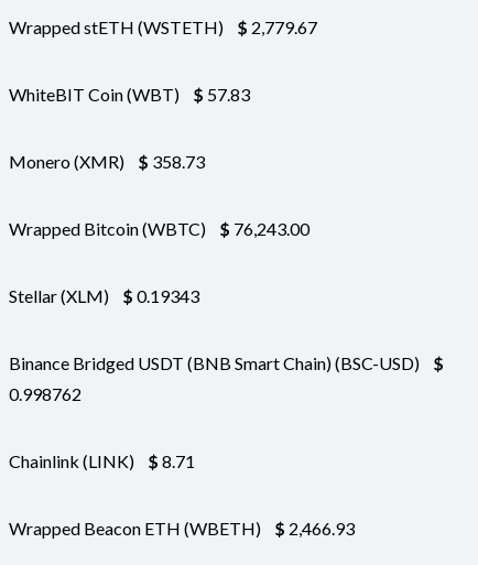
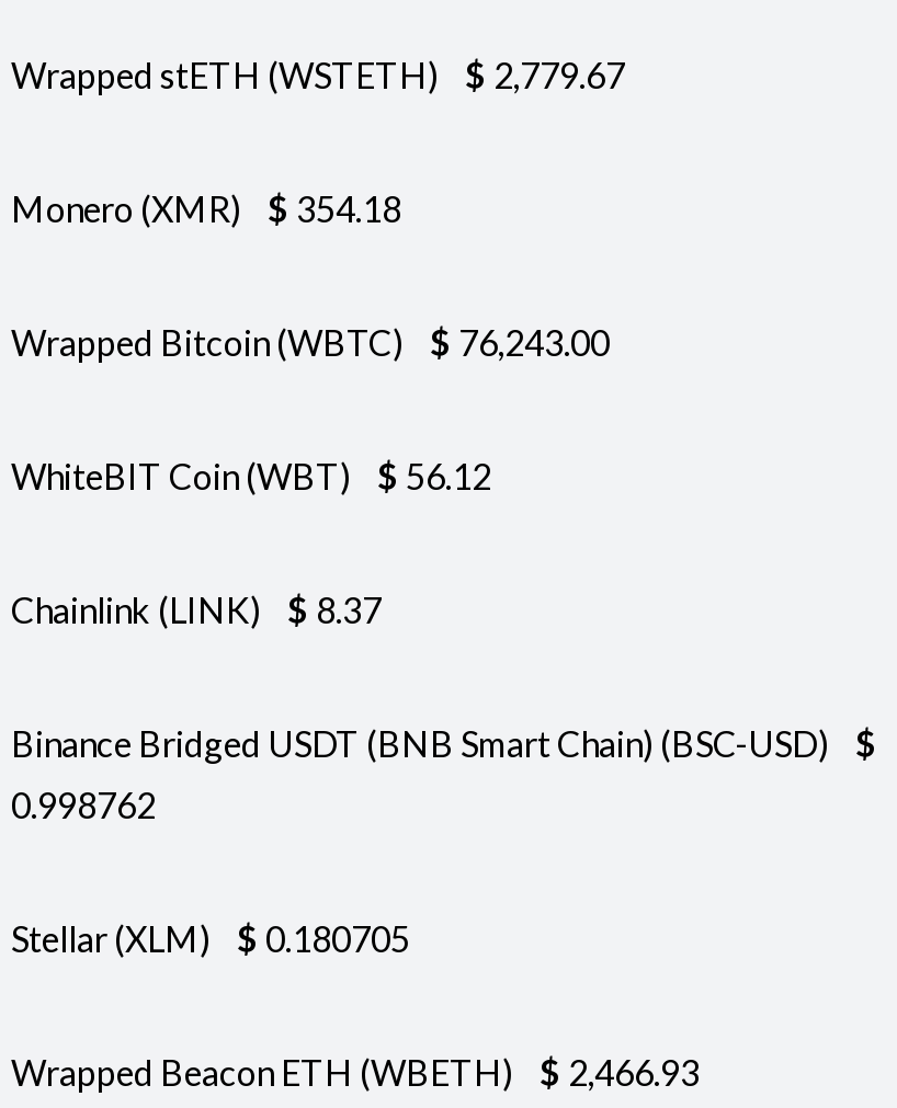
- WhiteBIT Coin (WBT) $ 57.83
- Monero (XMR) $ 358.73
+ Monero (XMR) $ 354.18

moved up: Wrapped Bitcoin (WBTC) $ 76,243.00

- Stellar (XLM) $ 0.19343
+ WhiteBIT Coin (WBT) $ 56.12
+ Chainlink (LINK) $ 8.37

- Chainlink (LINK) $ 8.71
+ Stellar (XLM) $ 0.180705
